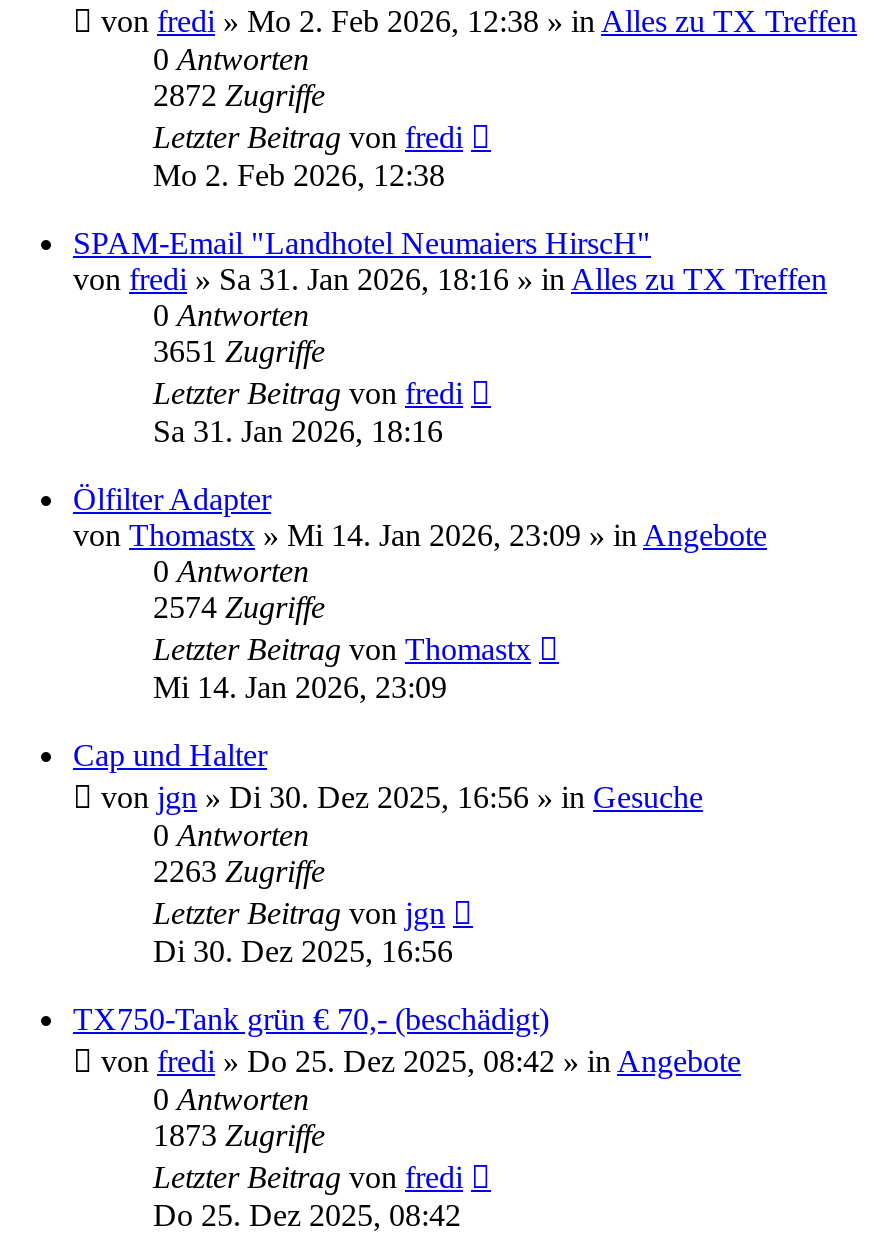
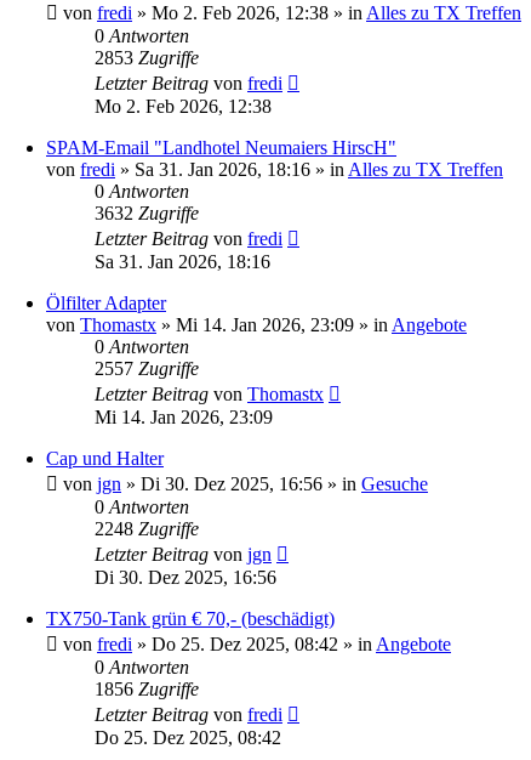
- 2872 Zugriffe
+ 2853 Zugriffe

- 3651 Zugriffe
+ 3632 Zugriffe

- 2574 Zugriffe
+ 2557 Zugriffe

- 2263 Zugriffe
+ 2248 Zugriffe

- 1873 Zugriffe
+ 1856 Zugriffe
